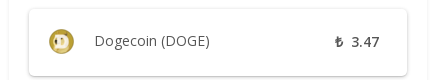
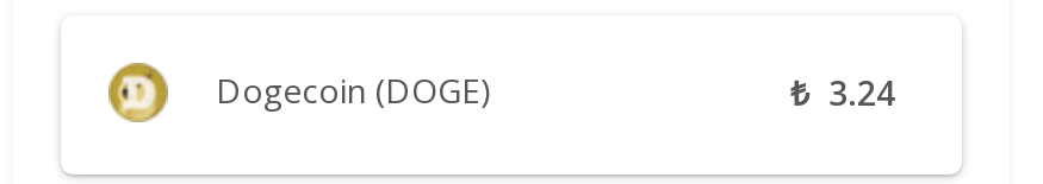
- ₺ 3.47
+ ₺ 3.24
